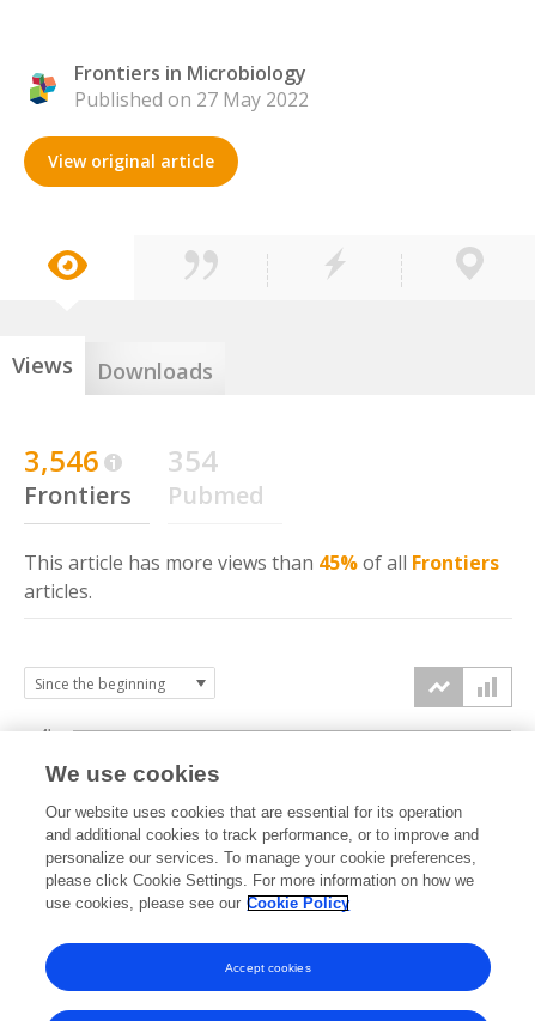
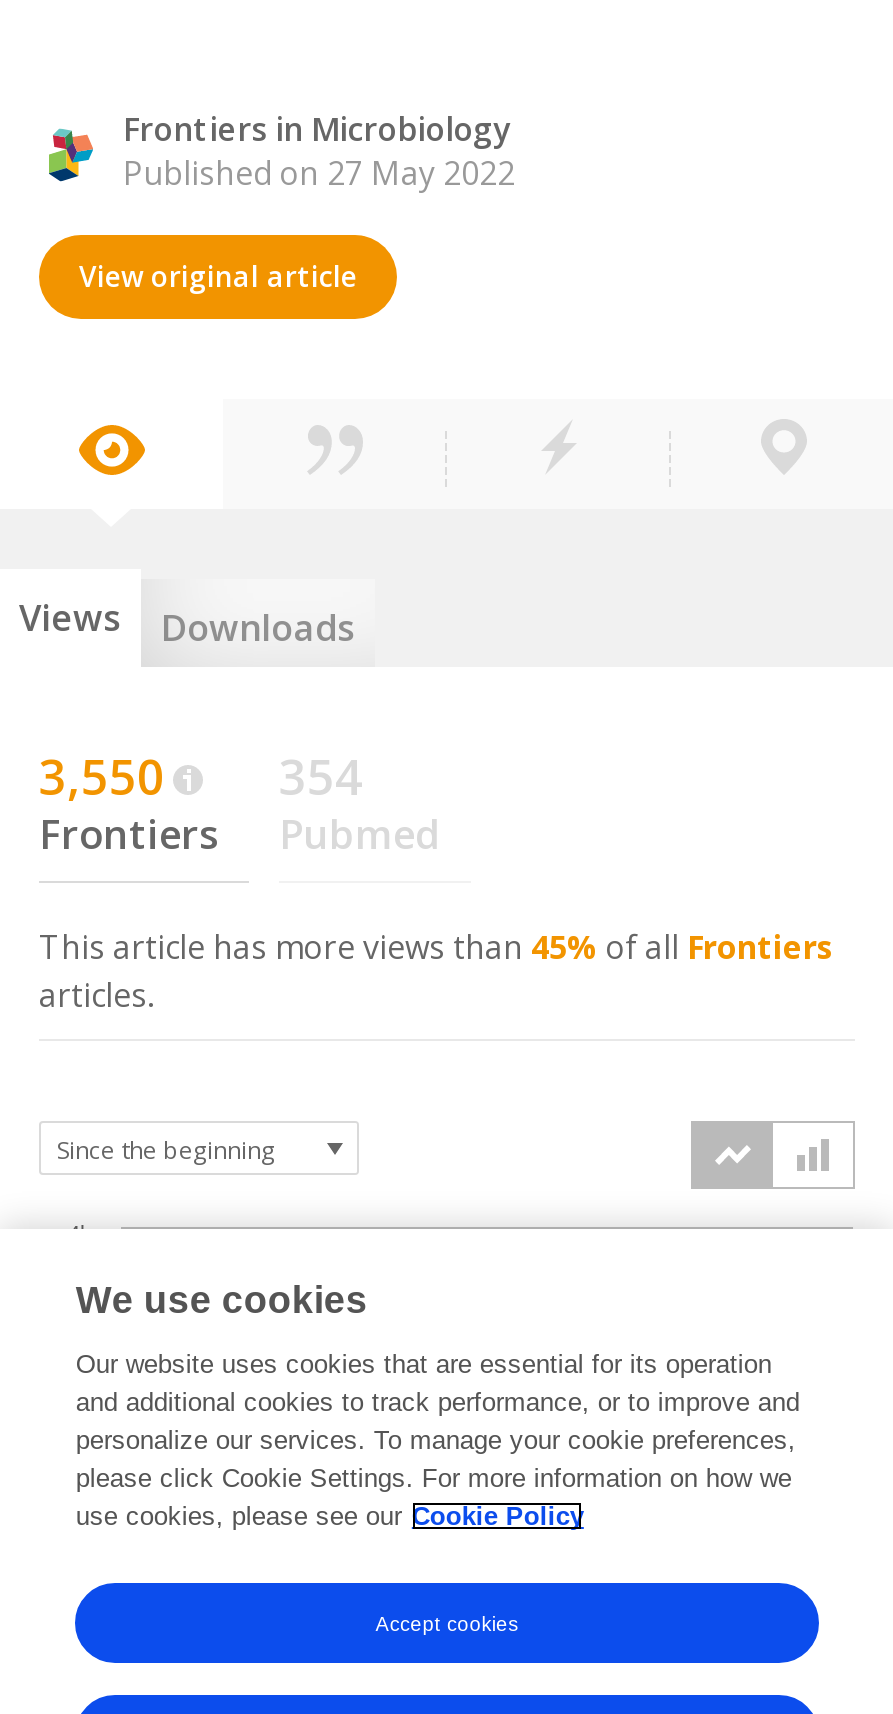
- 3,546
+ 3,550
